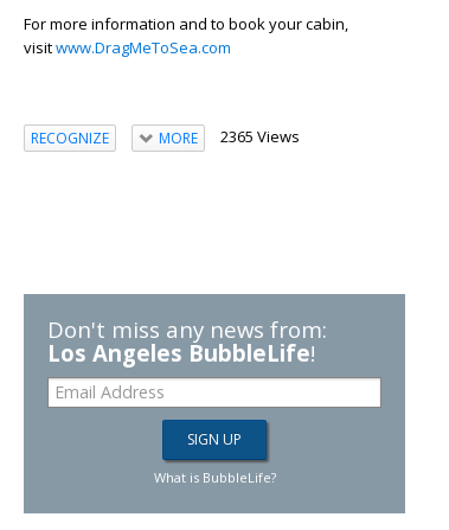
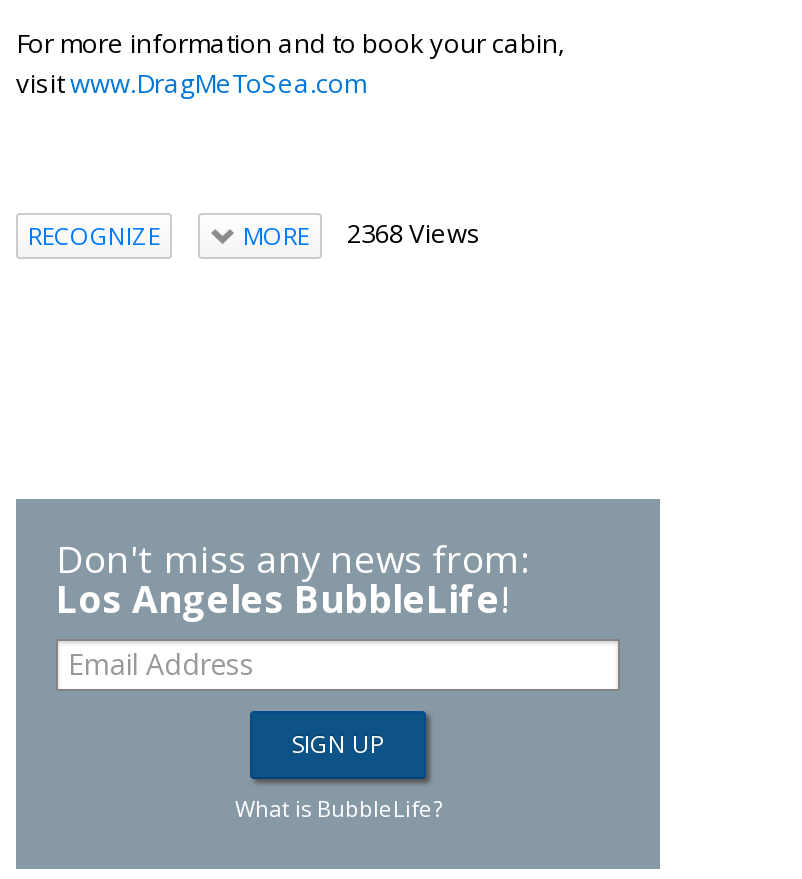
- MORE 2365 Views
+ MORE 2368 Views
